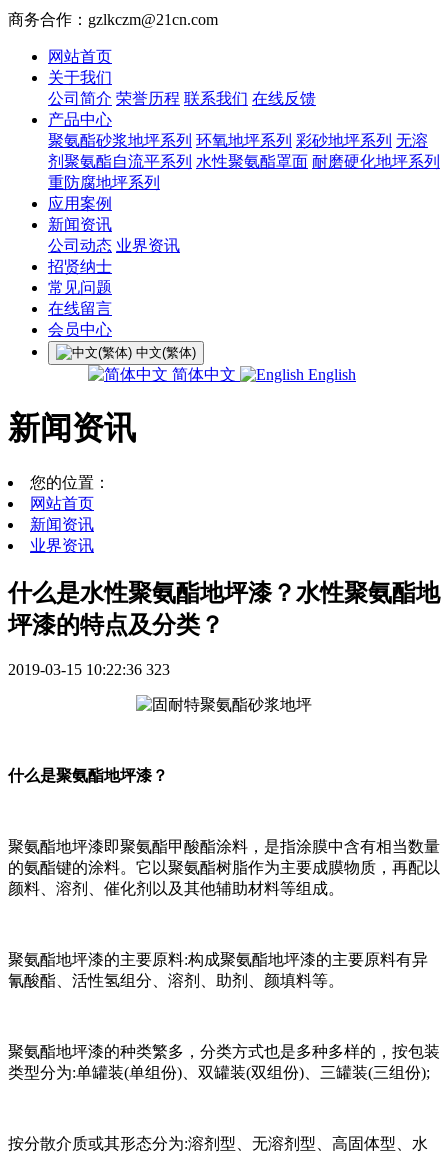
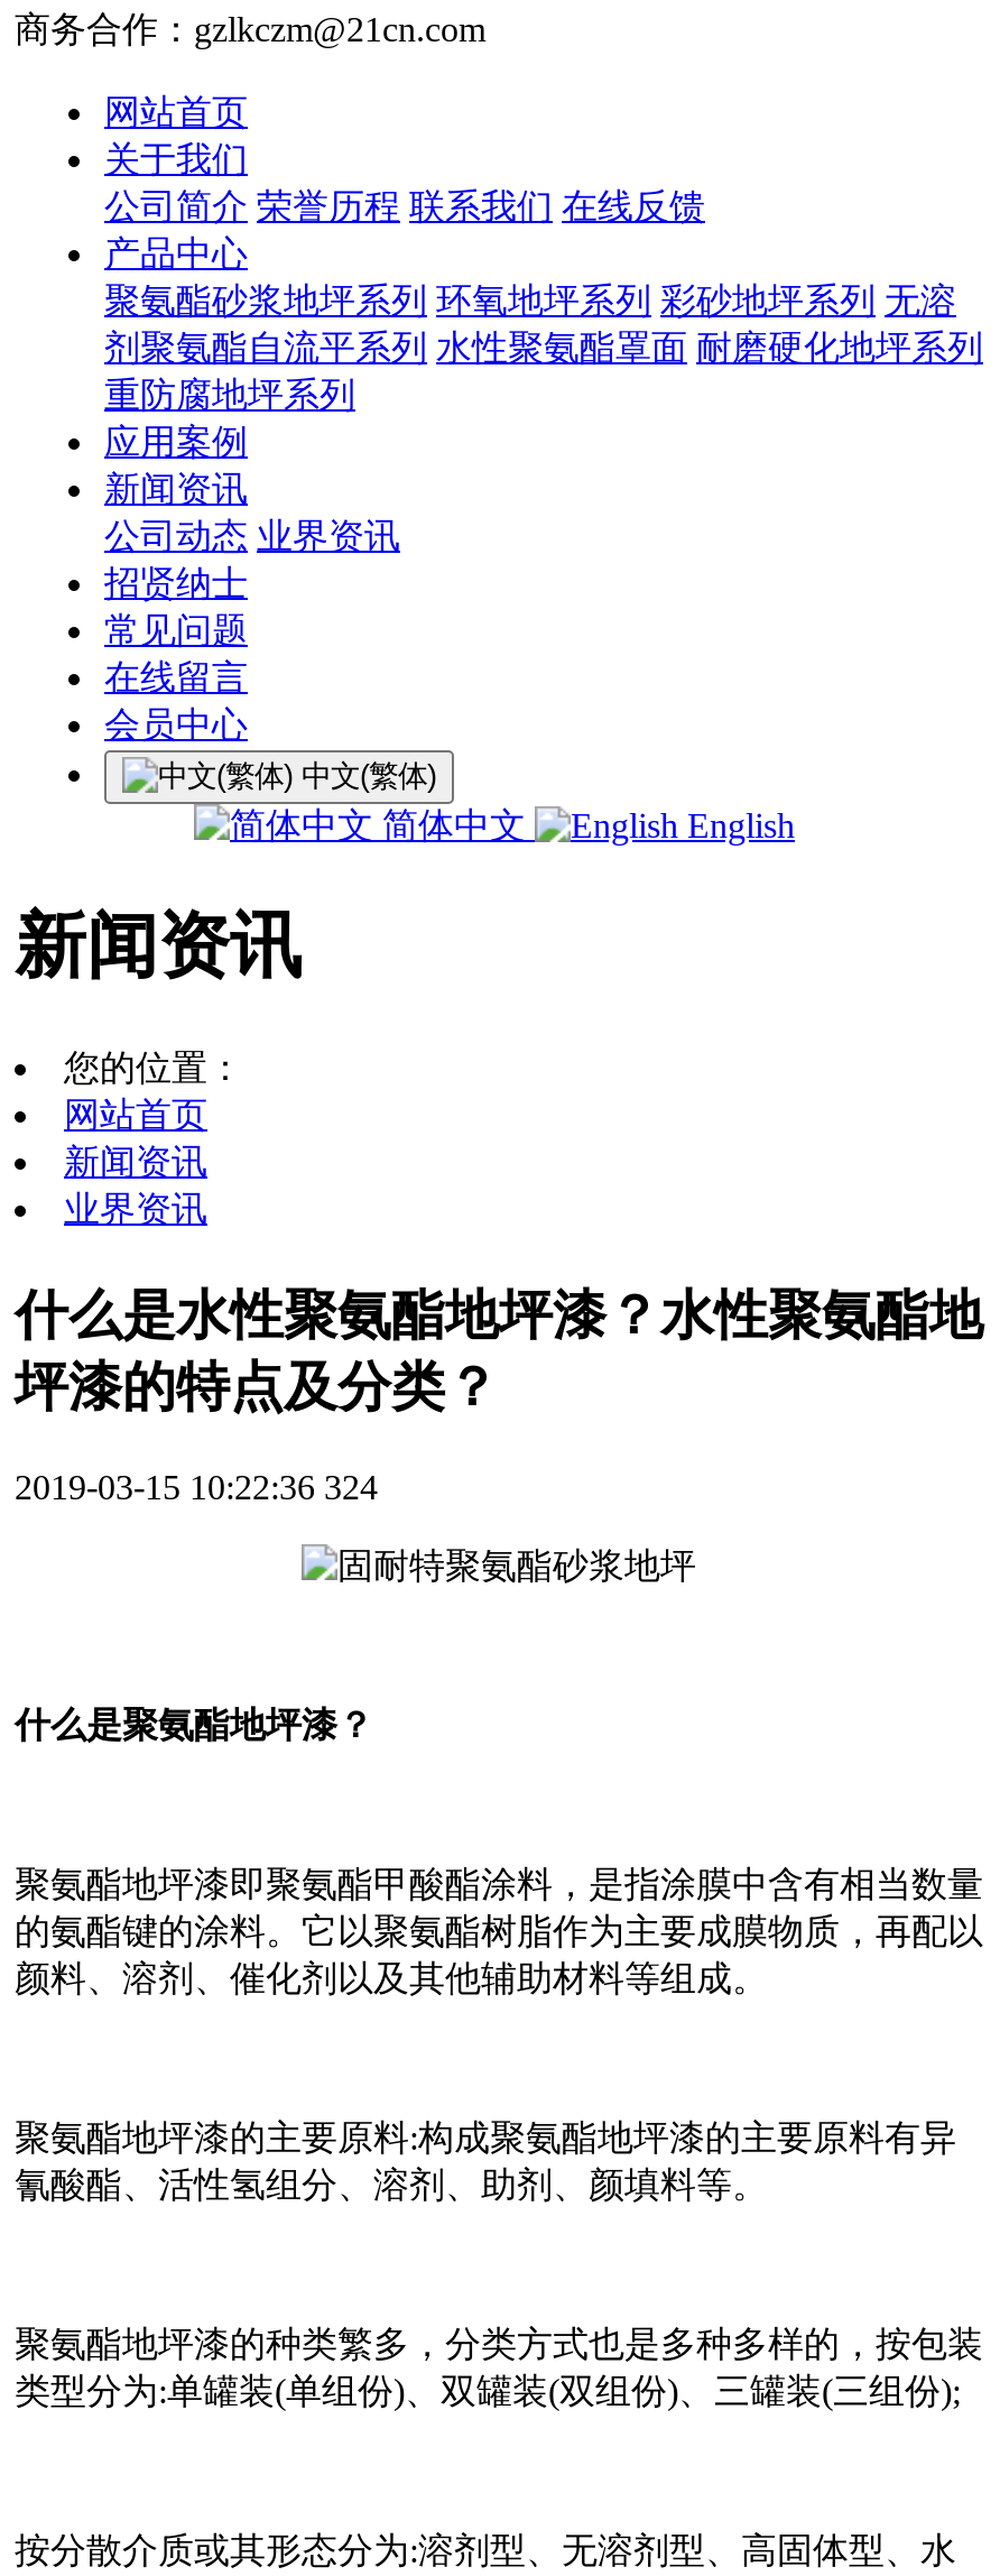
- 2019-03-15 10:22:36 323
+ 2019-03-15 10:22:36 324
